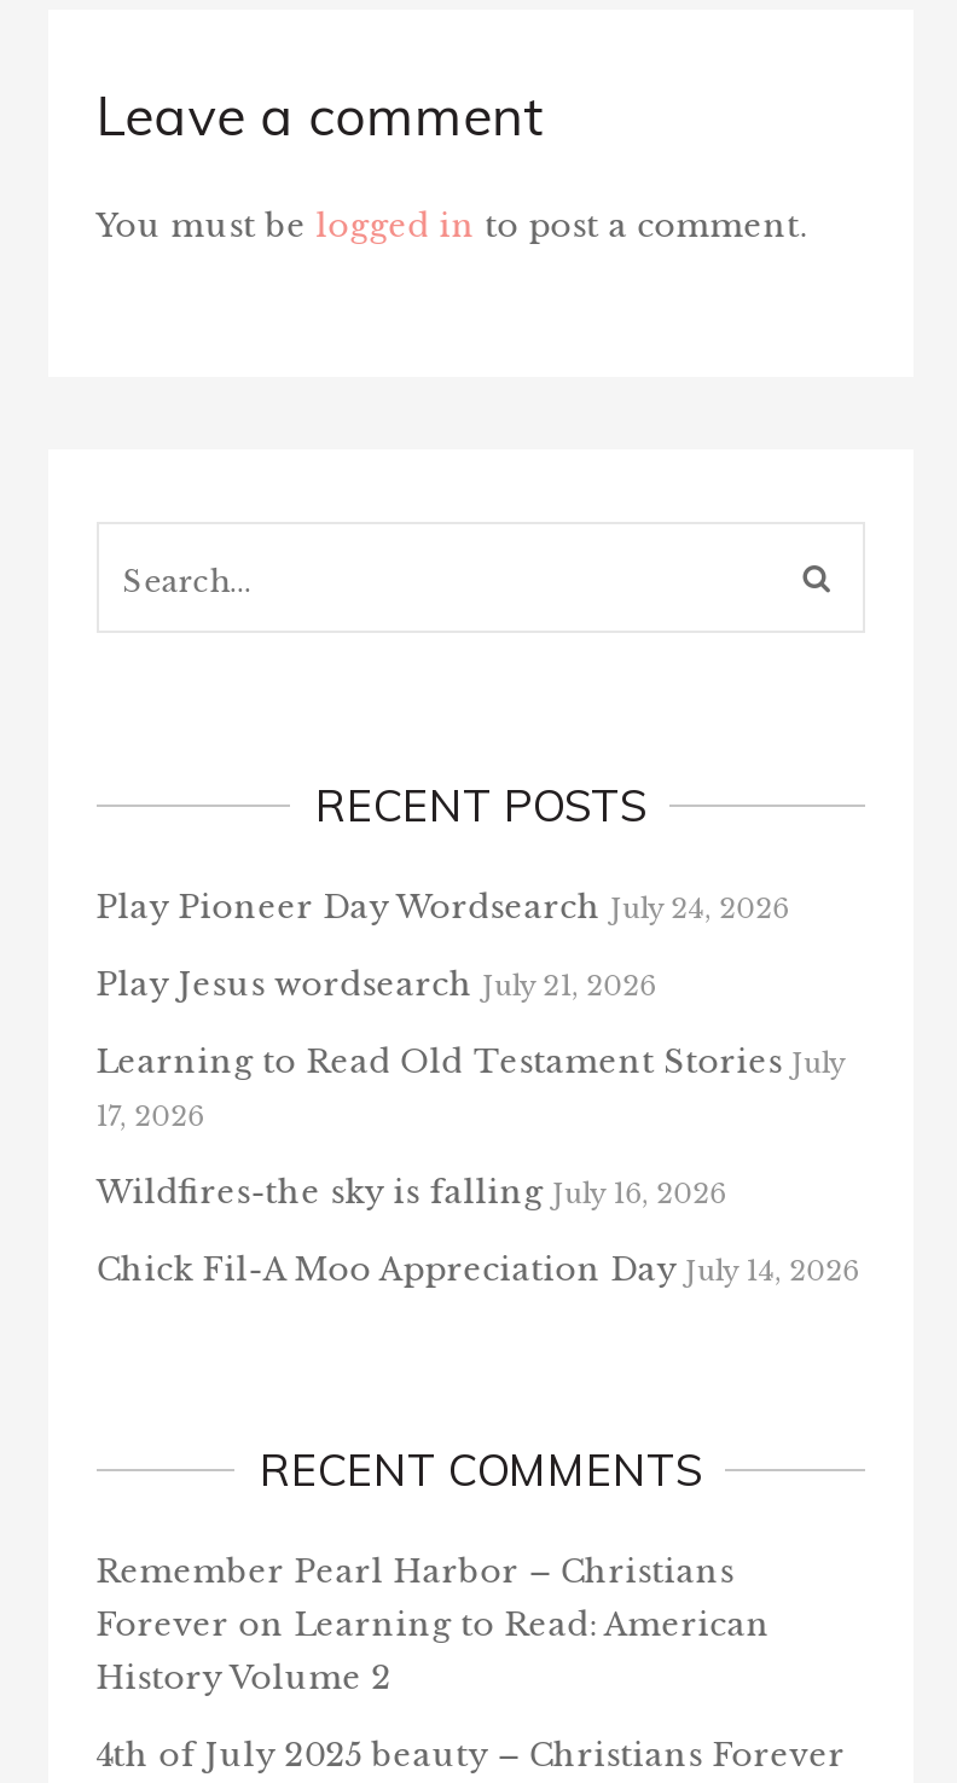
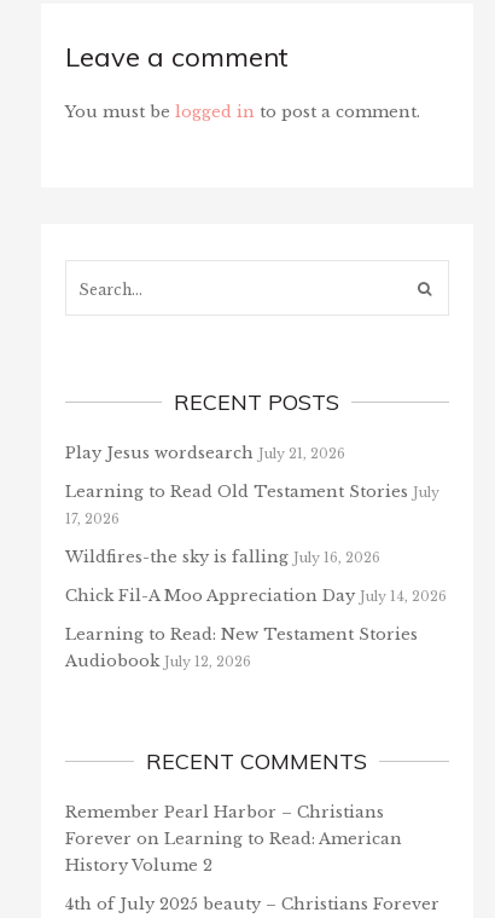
- Play Pioneer Day Wordsearch July 24, 2026

moved up: Play Jesus wordsearch July 21, 2026 | Learning to Read Old Testament Stories July | 17, 2026 | Wildfires-the sky is falling July 16, 2026 | Chick Fil-A Moo Appreciation Day July 14, 2026

+ Learning to Read: New Testament Stories
+ Audiobook July 12, 2026
